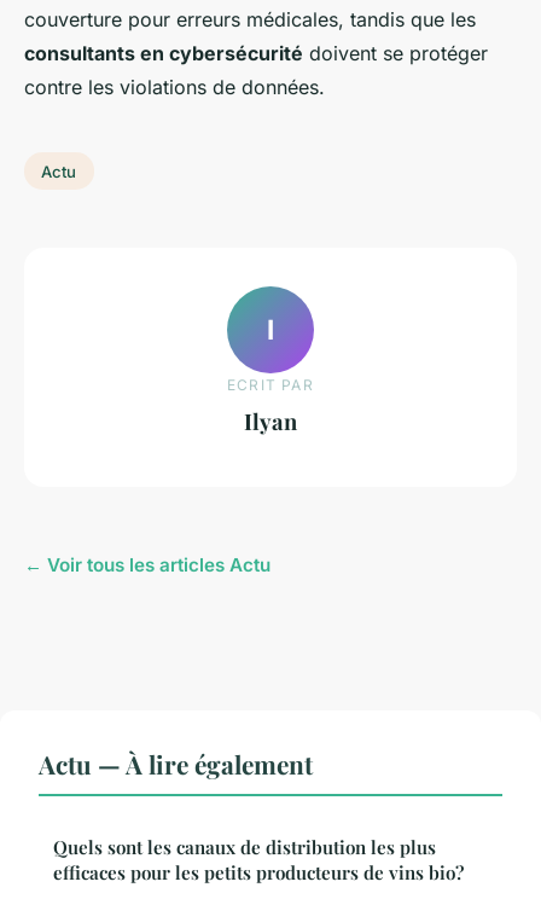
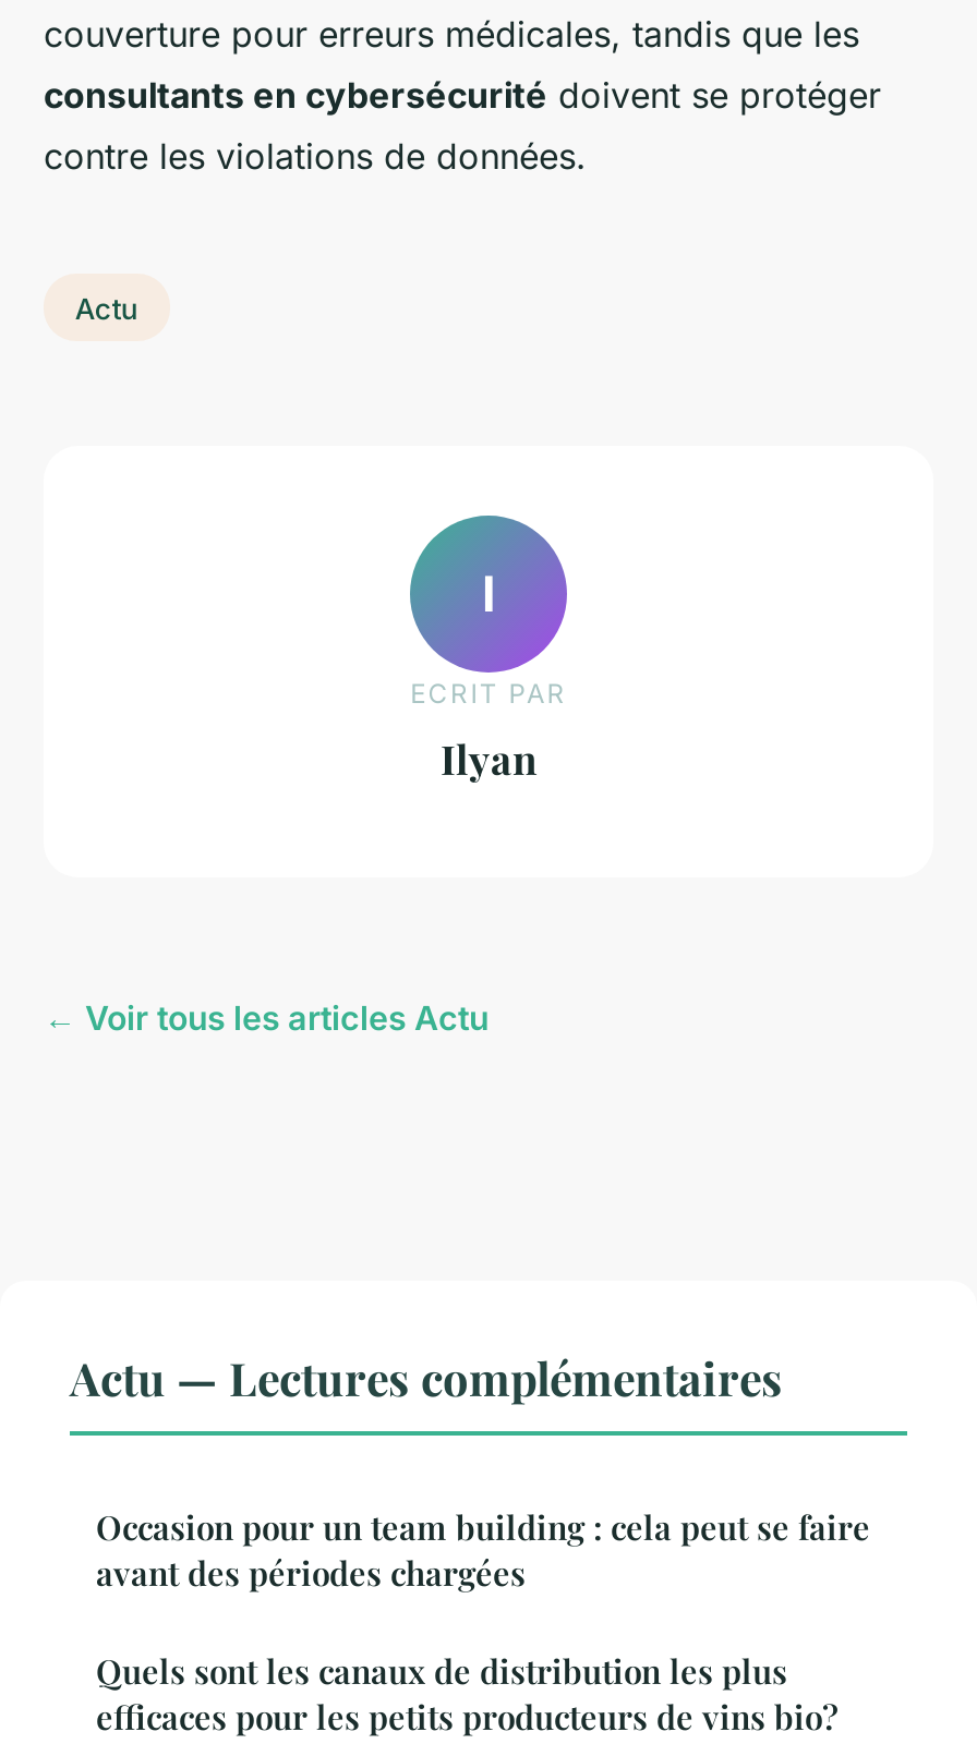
- Actu — À lire également
+ Actu — Lectures complémentaires
+ Occasion pour un team building : cela peut se faire
+ avant des périodes chargées
